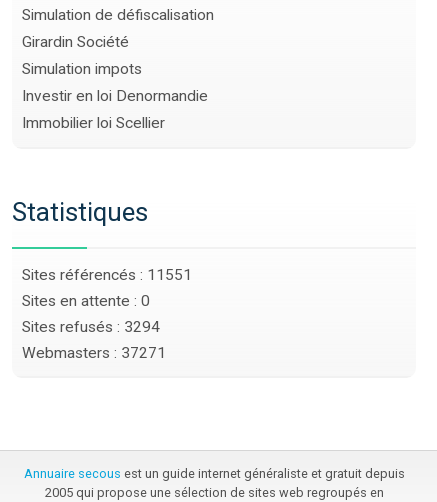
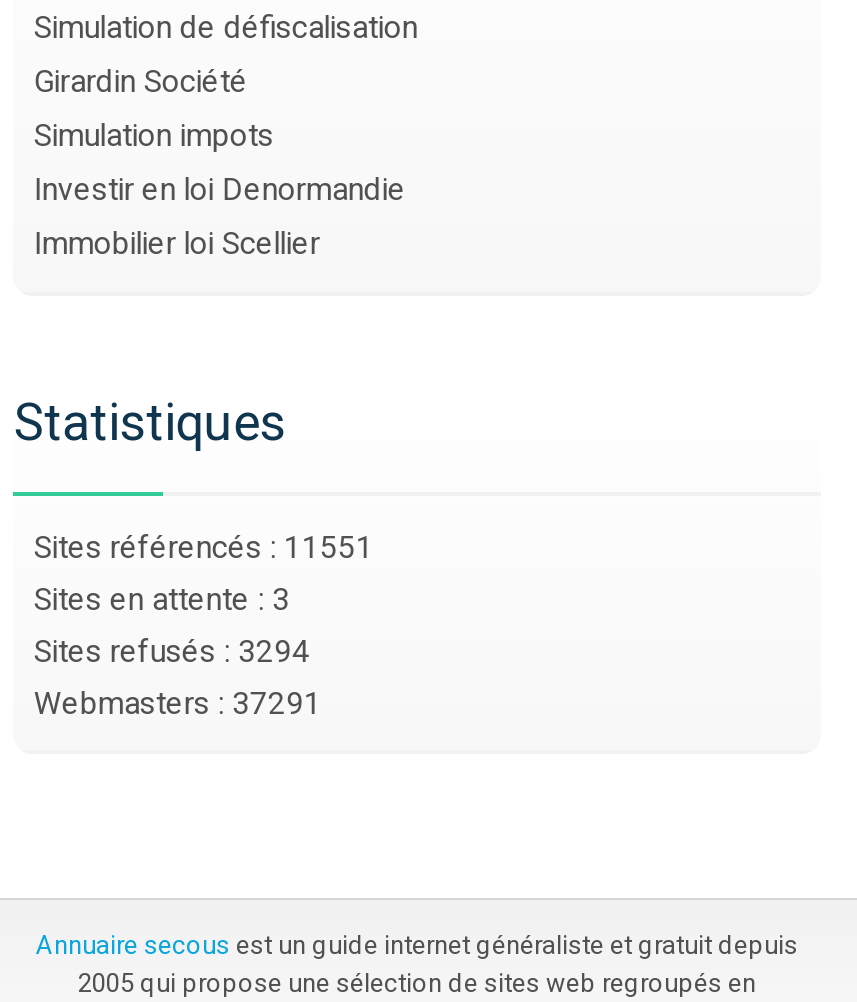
- Sites en attente : 0
+ Sites en attente : 3

- Webmasters : 37271
+ Webmasters : 37291
